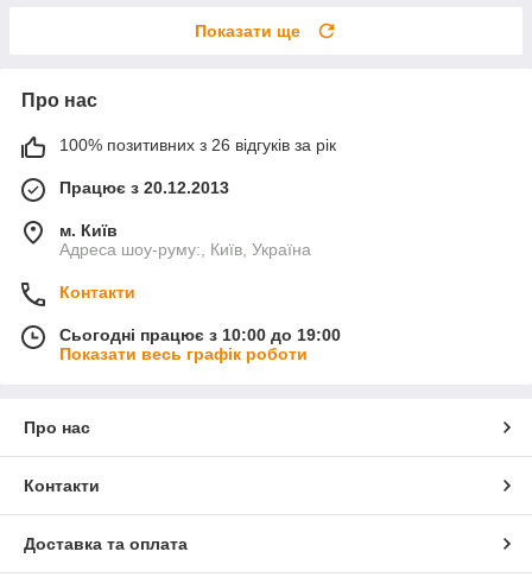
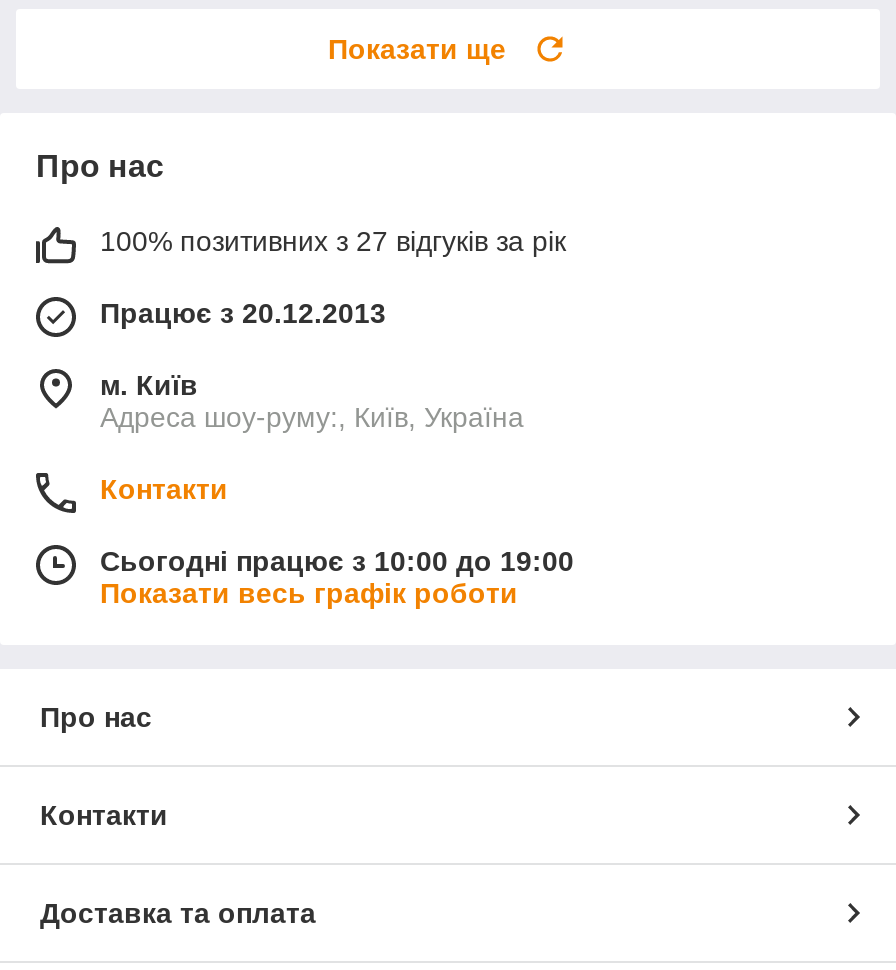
- 100% позитивних з 26 відгуків за рік
+ 100% позитивних з 27 відгуків за рік
